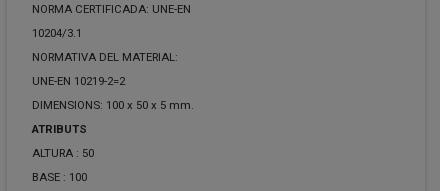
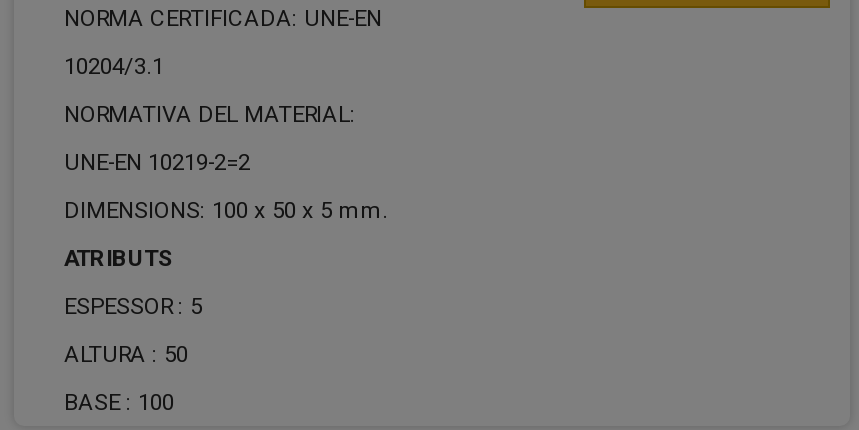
+ ESPESSOR : 5
